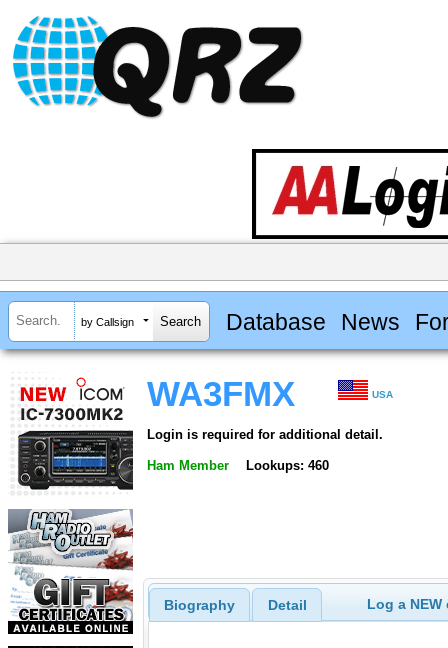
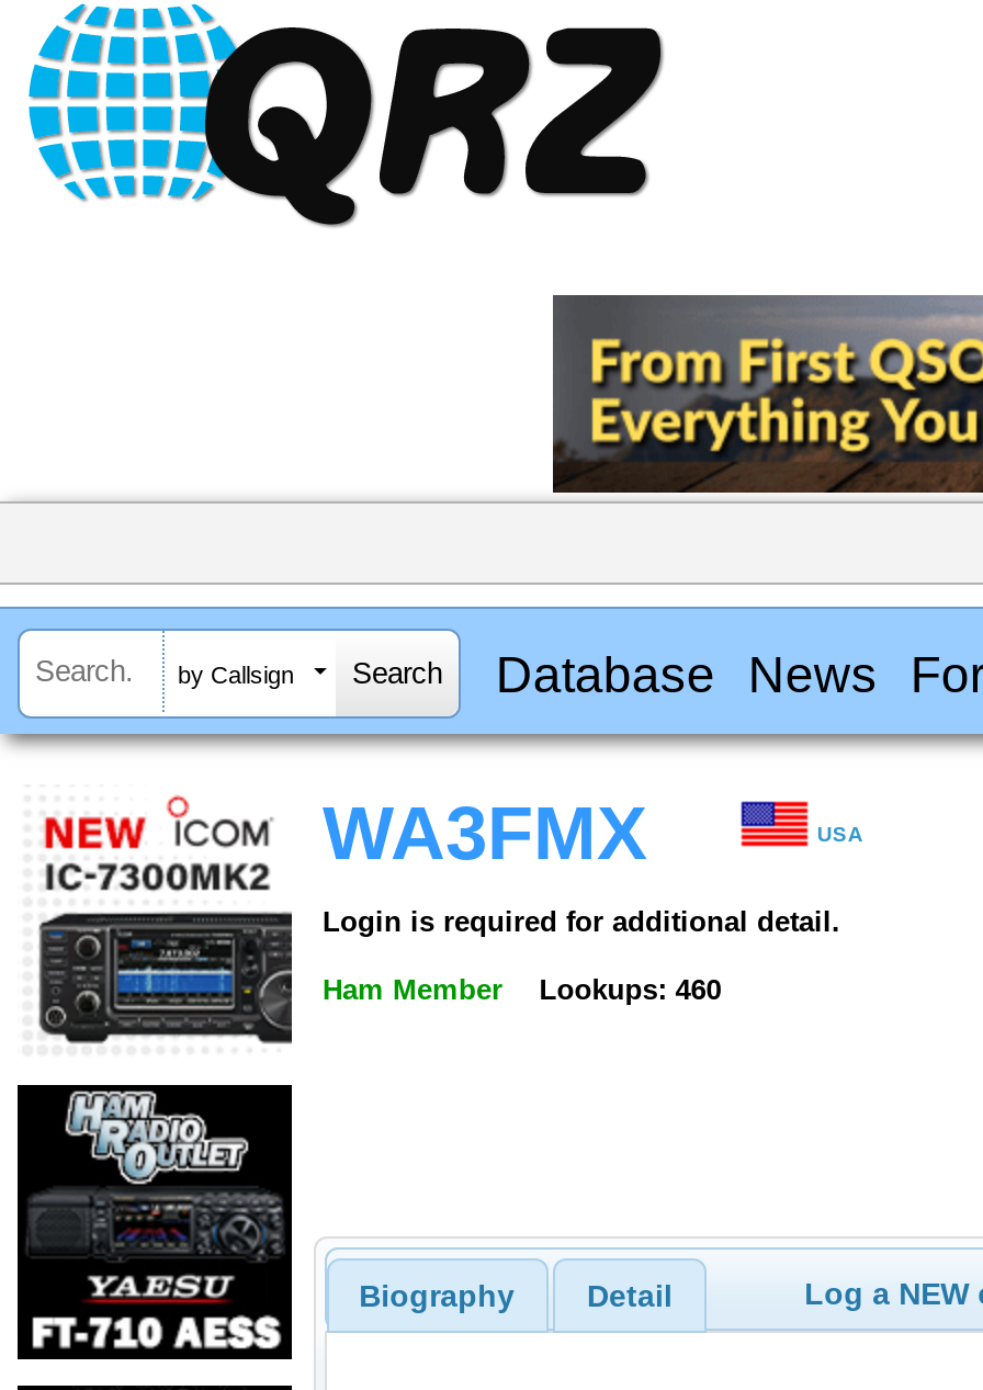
- [image]
+ [image]

- [image]
+ [image]
